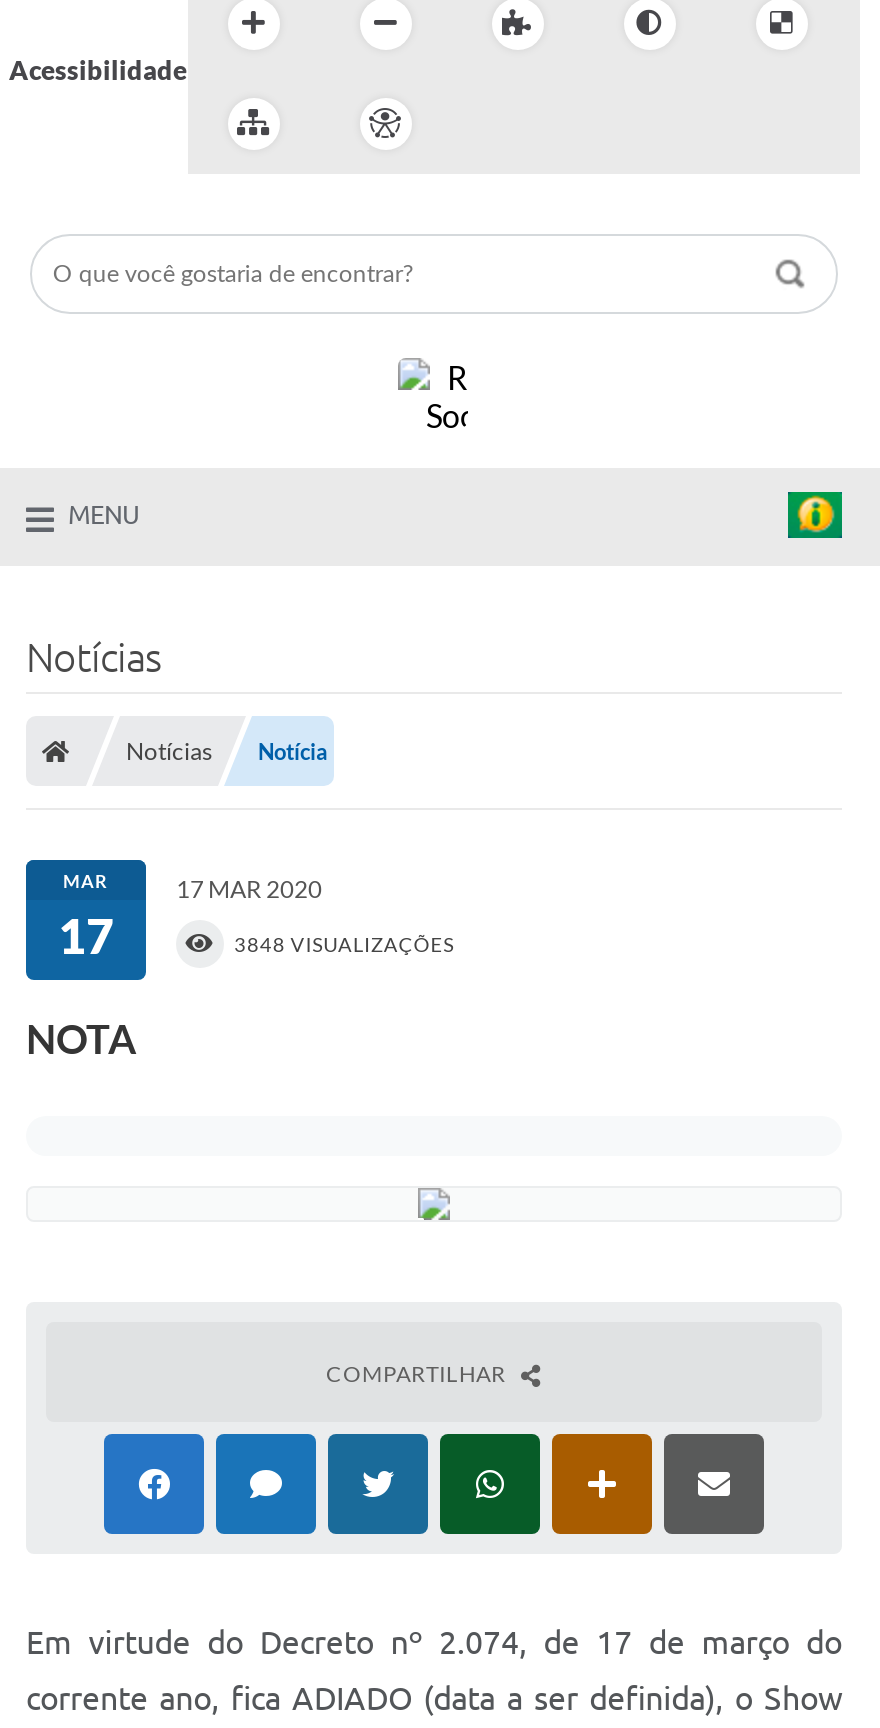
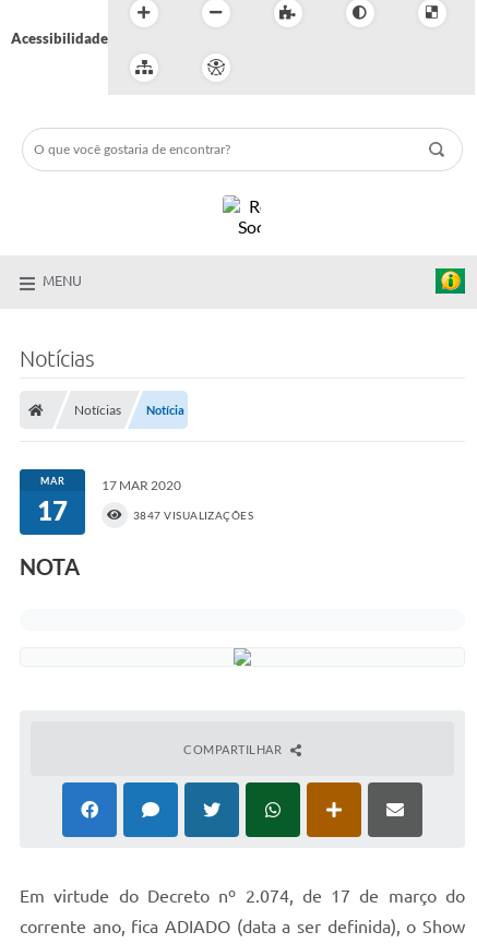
- 3848 VISUALIZAÇÕES
+ 3847 VISUALIZAÇÕES
